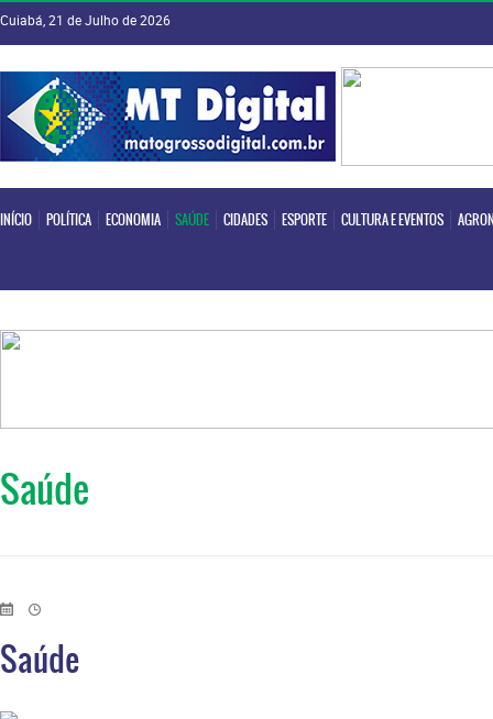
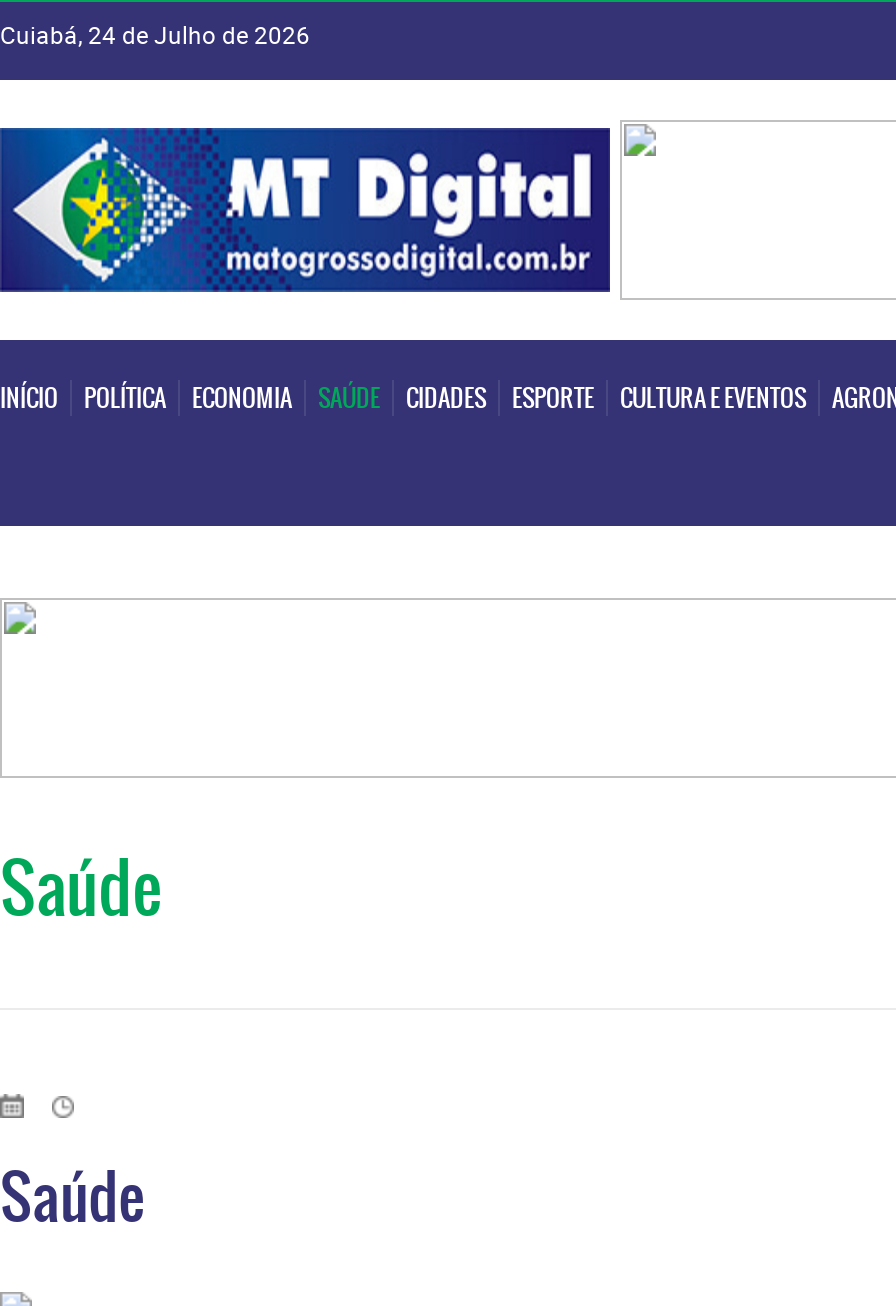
- Cuiabá, 21 de Julho de 2026
+ Cuiabá, 24 de Julho de 2026
